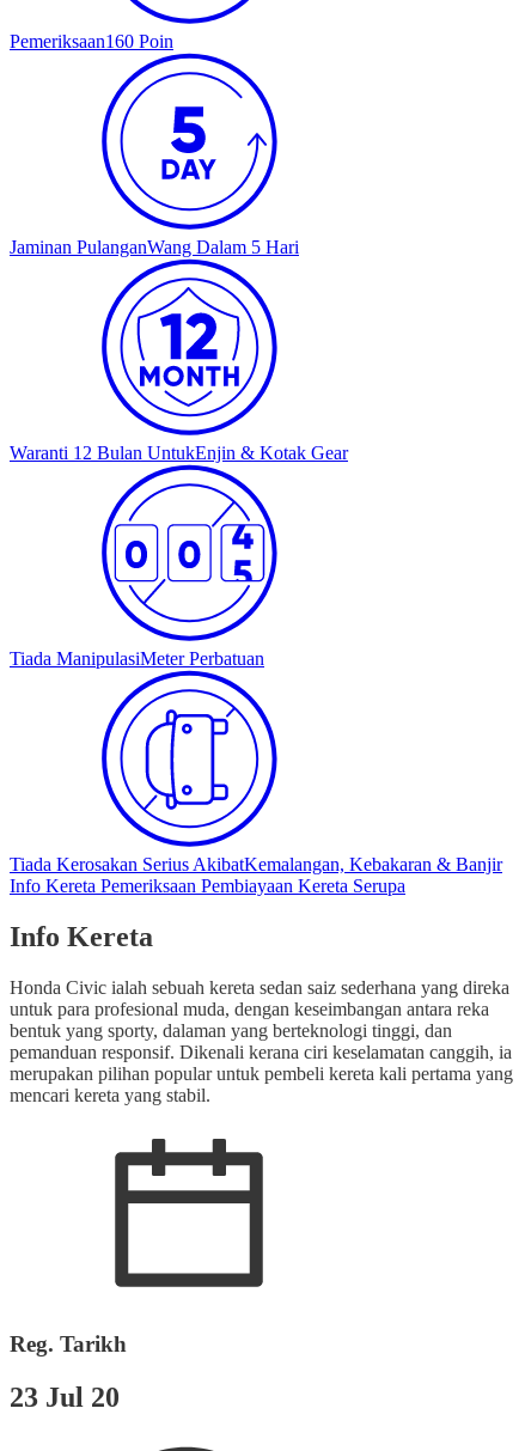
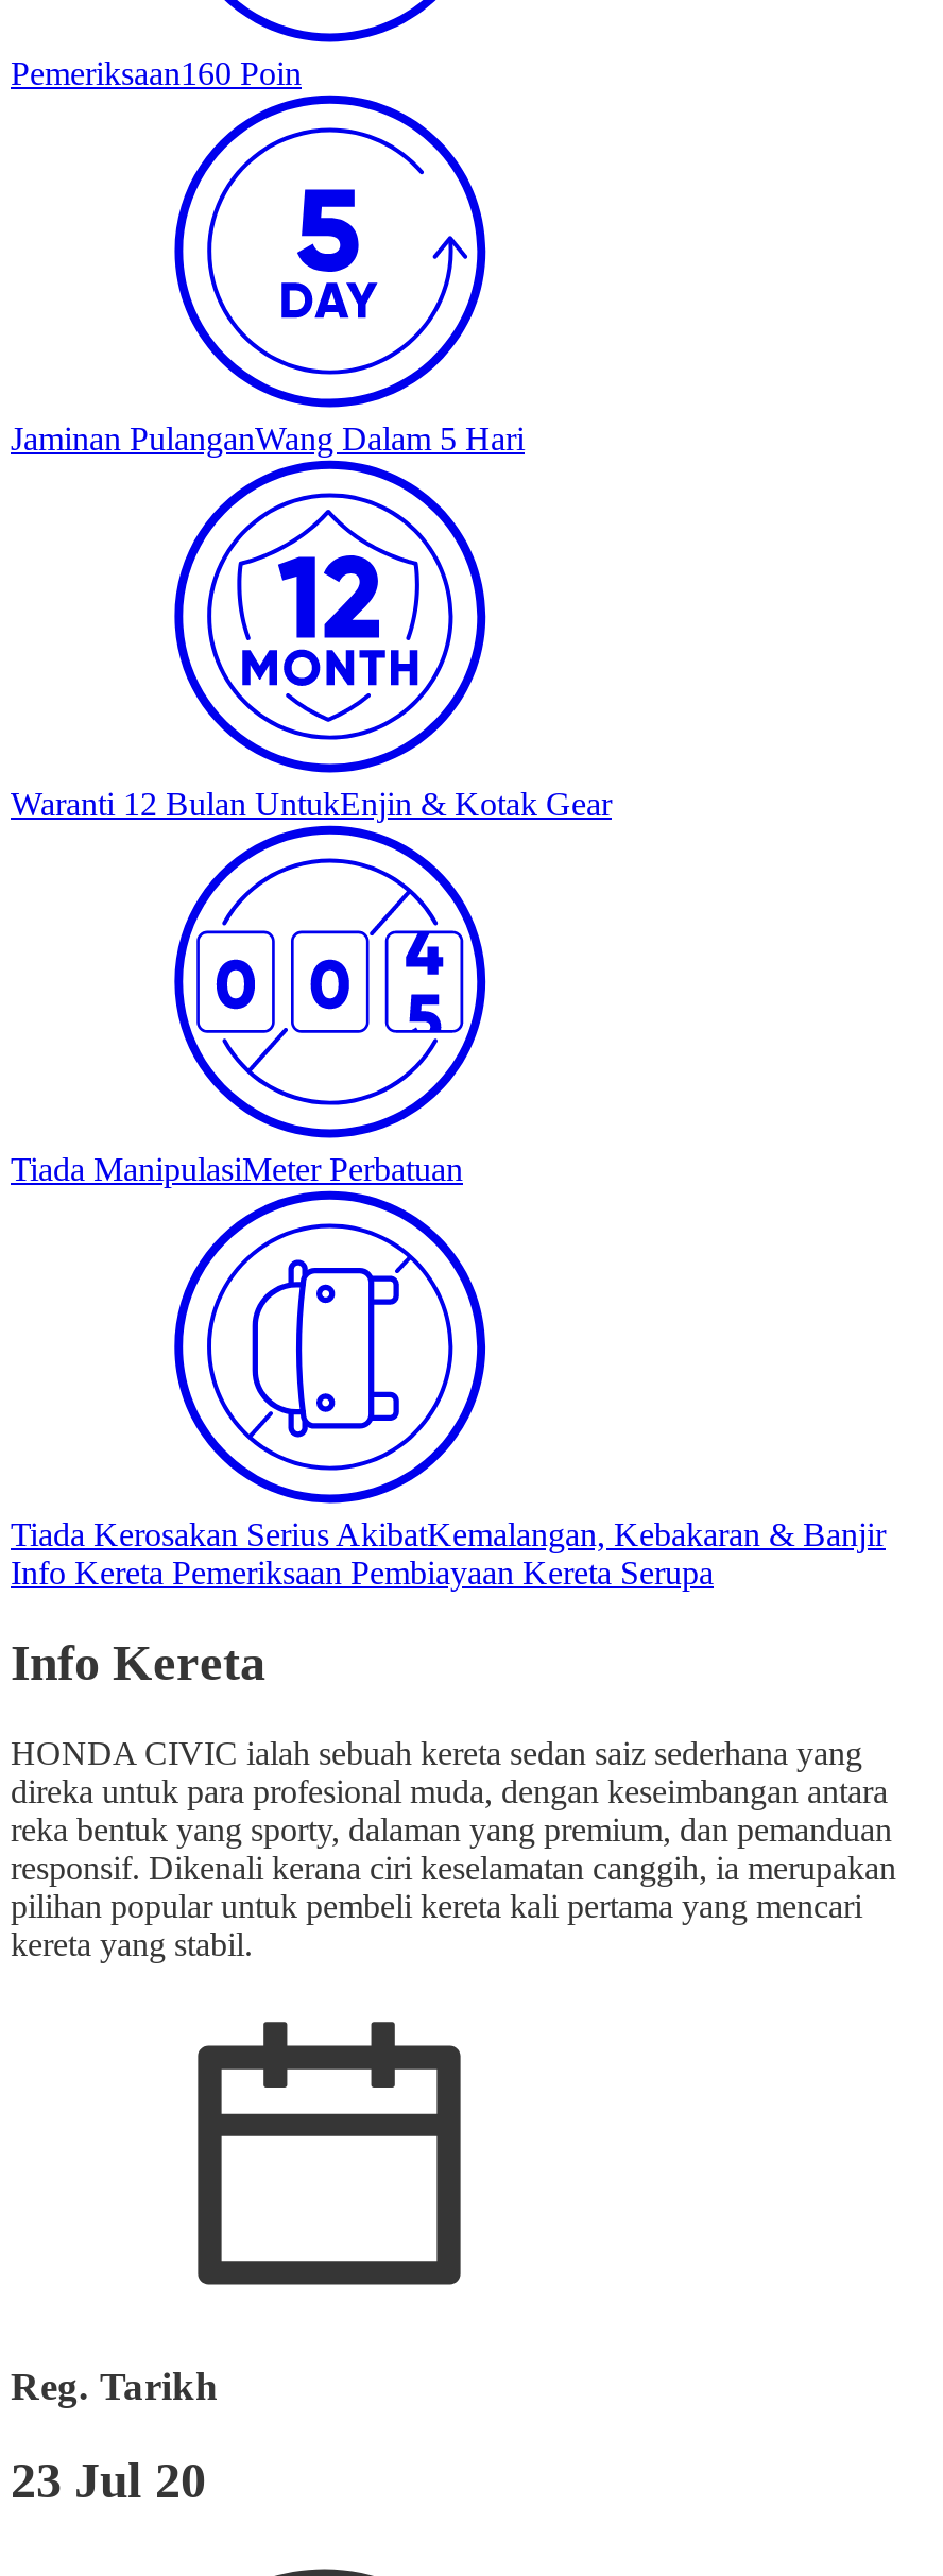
- Honda Civic ialah sebuah kereta sedan saiz sederhana yang direka
- untuk para profesional muda, dengan keseimbangan antara reka
- bentuk yang sporty, dalaman yang berteknologi tinggi, dan
- pemanduan responsif. Dikenali kerana ciri keselamatan canggih, ia
- merupakan pilihan popular untuk pembeli kereta kali pertama yang
- mencari kereta yang stabil.
+ HONDA CIVIC ialah sebuah kereta sedan saiz sederhana yang
+ direka untuk para profesional muda, dengan keseimbangan antara
+ reka bentuk yang sporty, dalaman yang premium, dan pemanduan
+ responsif. Dikenali kerana ciri keselamatan canggih, ia merupakan
+ pilihan popular untuk pembeli kereta kali pertama yang mencari
+ kereta yang stabil.
